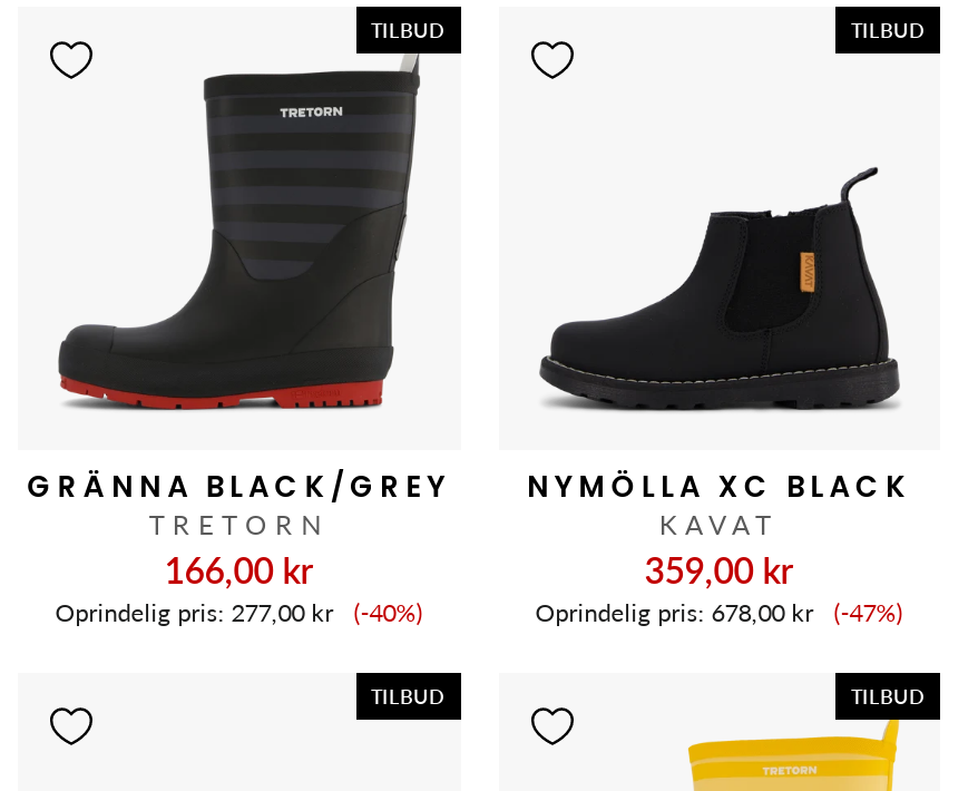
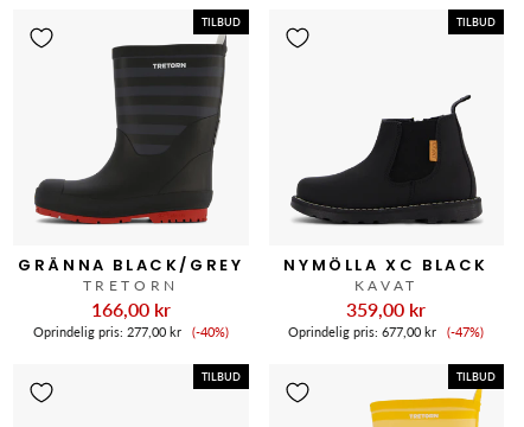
- Oprindelig pris: 678,00 kr
+ Oprindelig pris: 677,00 kr
